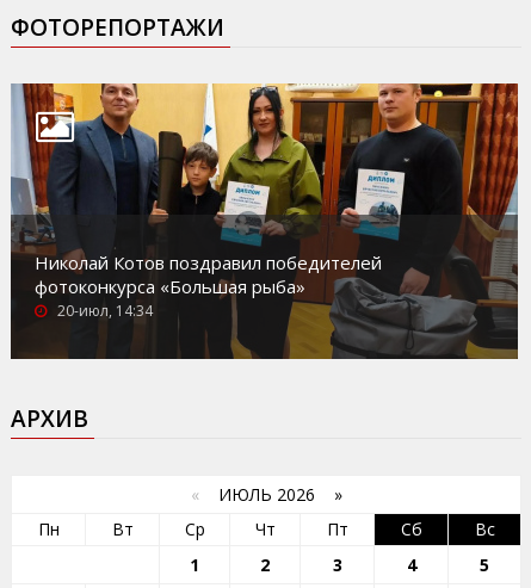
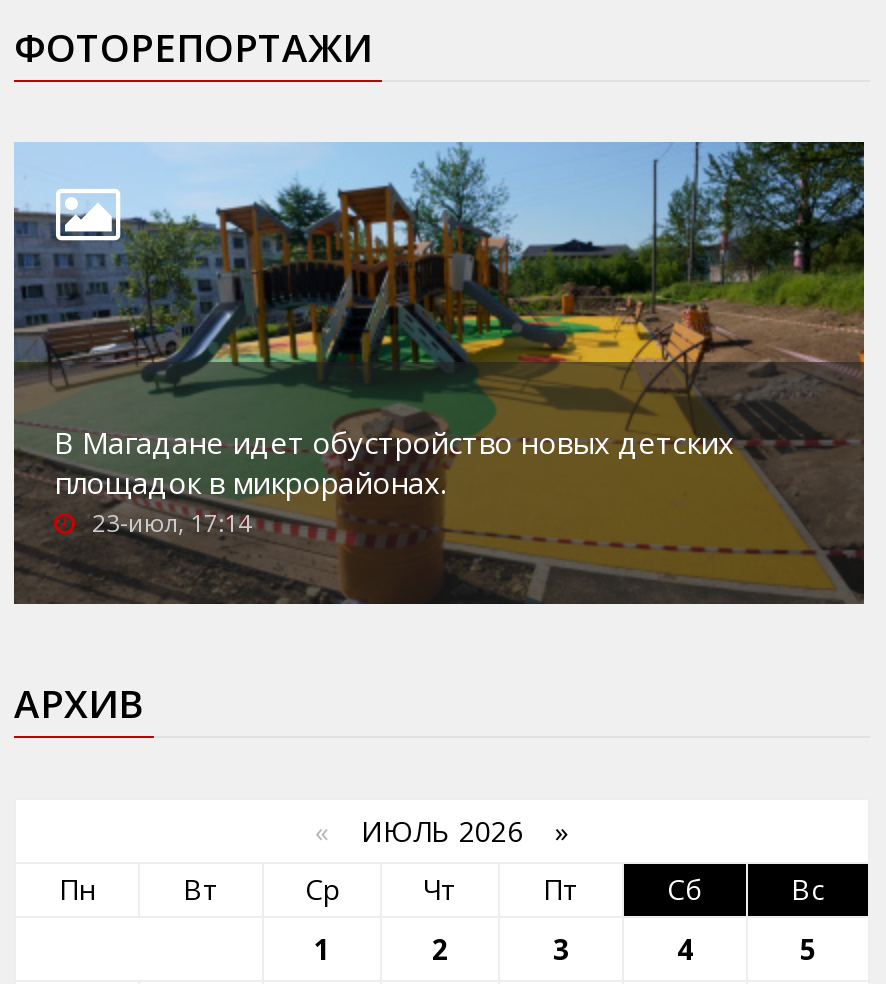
- [image]
- Николай Котов поздравил победителей
- фотоконкурса «Большая рыба»
- 20-июл, 14:34
+ [image]
+ В Магадане идет обустройство новых детских
+ площадок в микрорайонах.
+ 23-июл, 17:14
